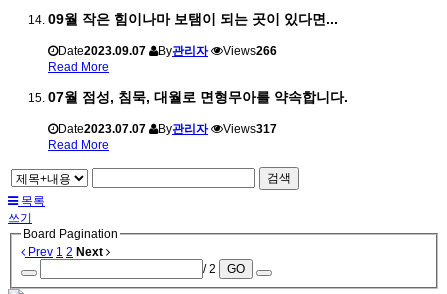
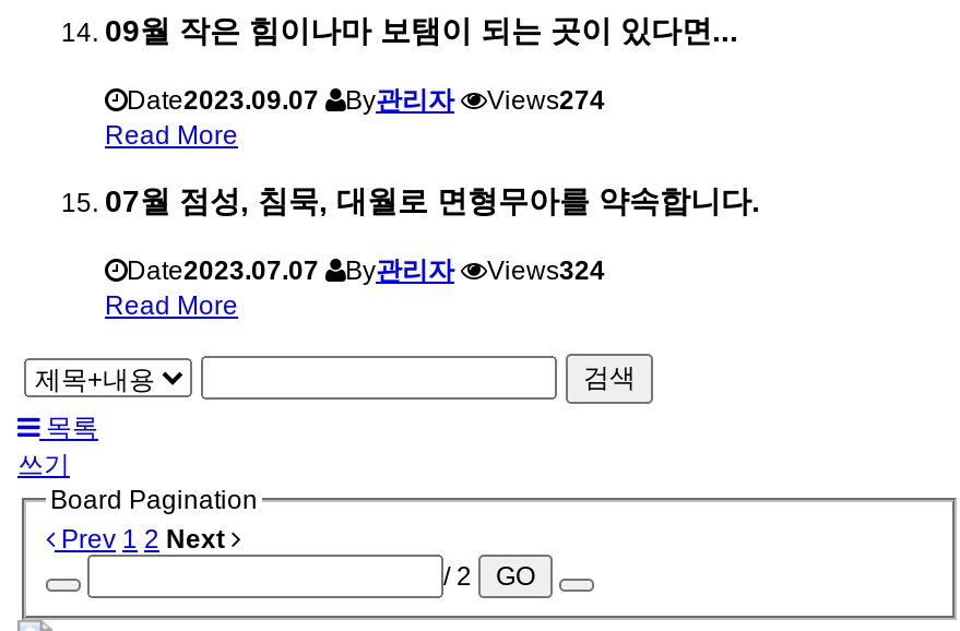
- Views266
+ Views274

- Views317
+ Views324
